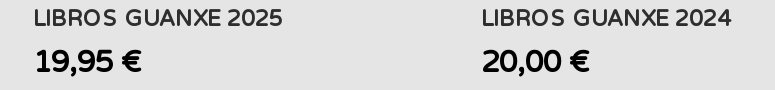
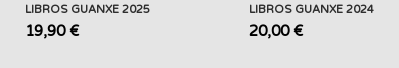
- 19,95 €
+ 19,90 €
